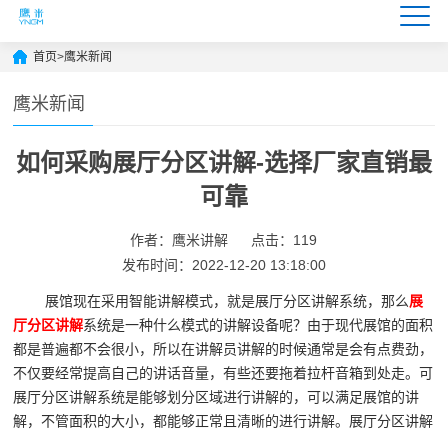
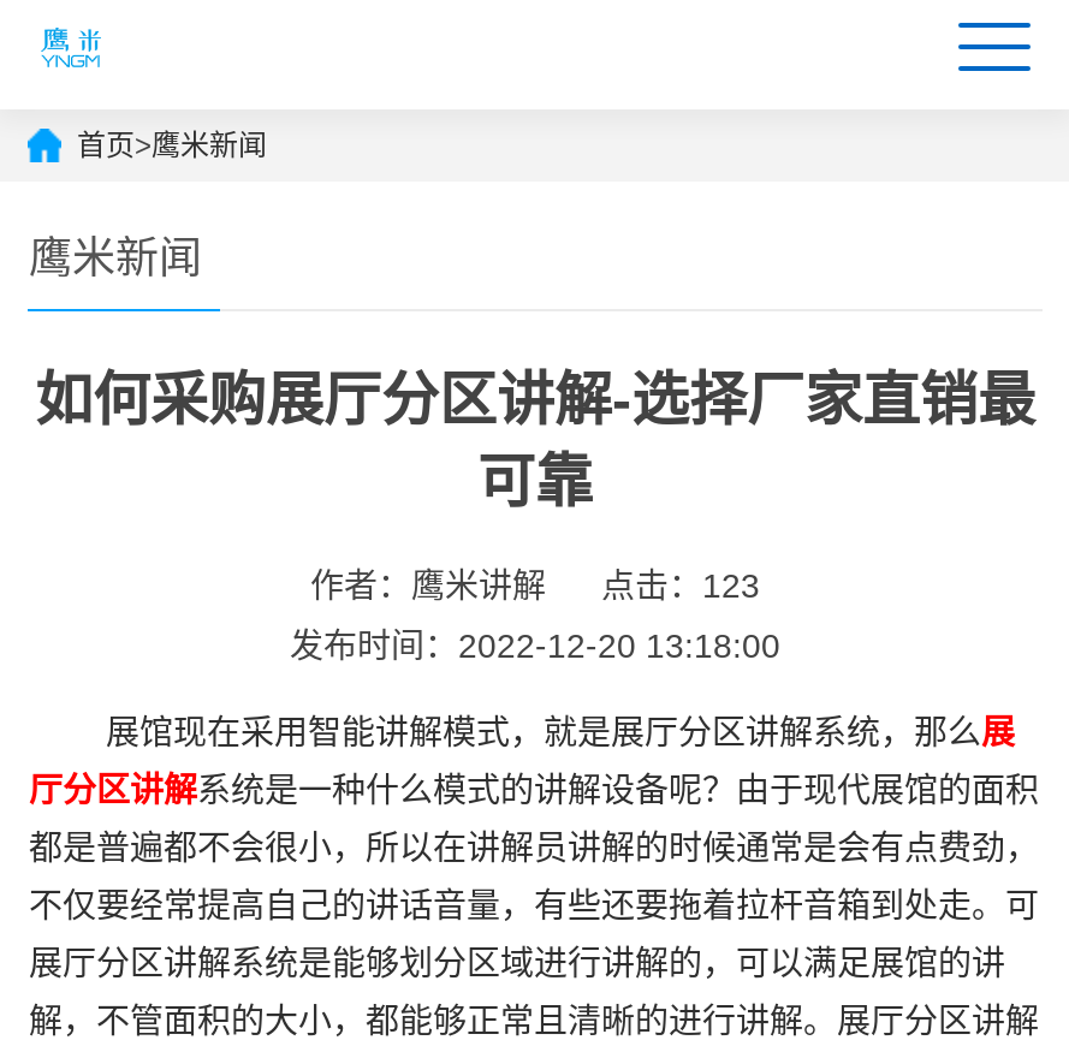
- 作者：鹰米讲解 点击：119
+ 作者：鹰米讲解 点击：123
